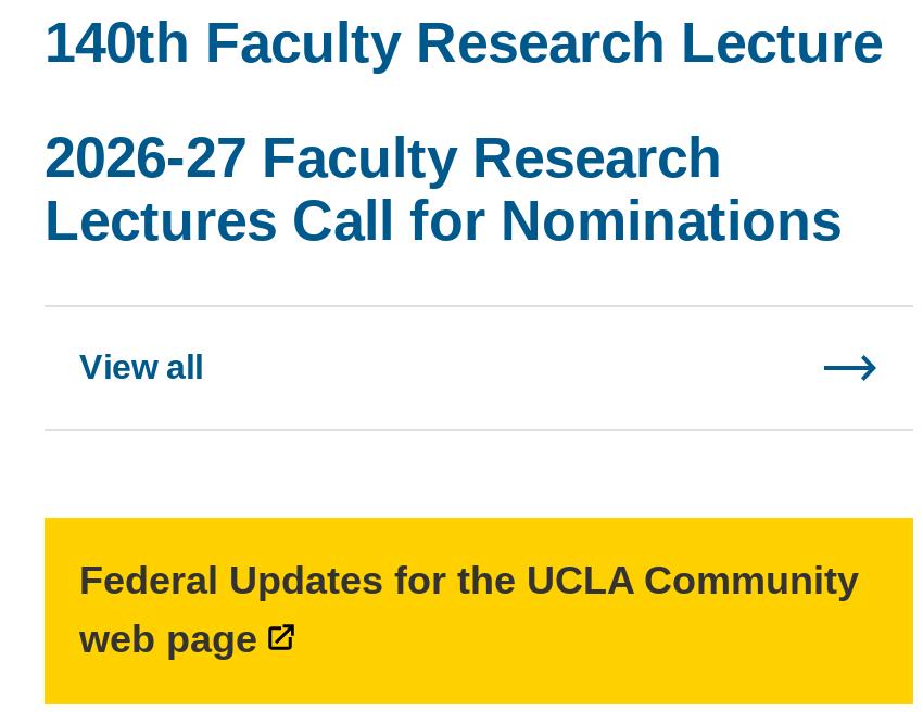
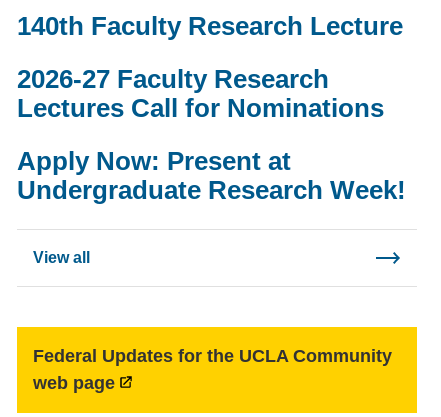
+ Apply Now: Present at
+ Undergraduate Research Week!
